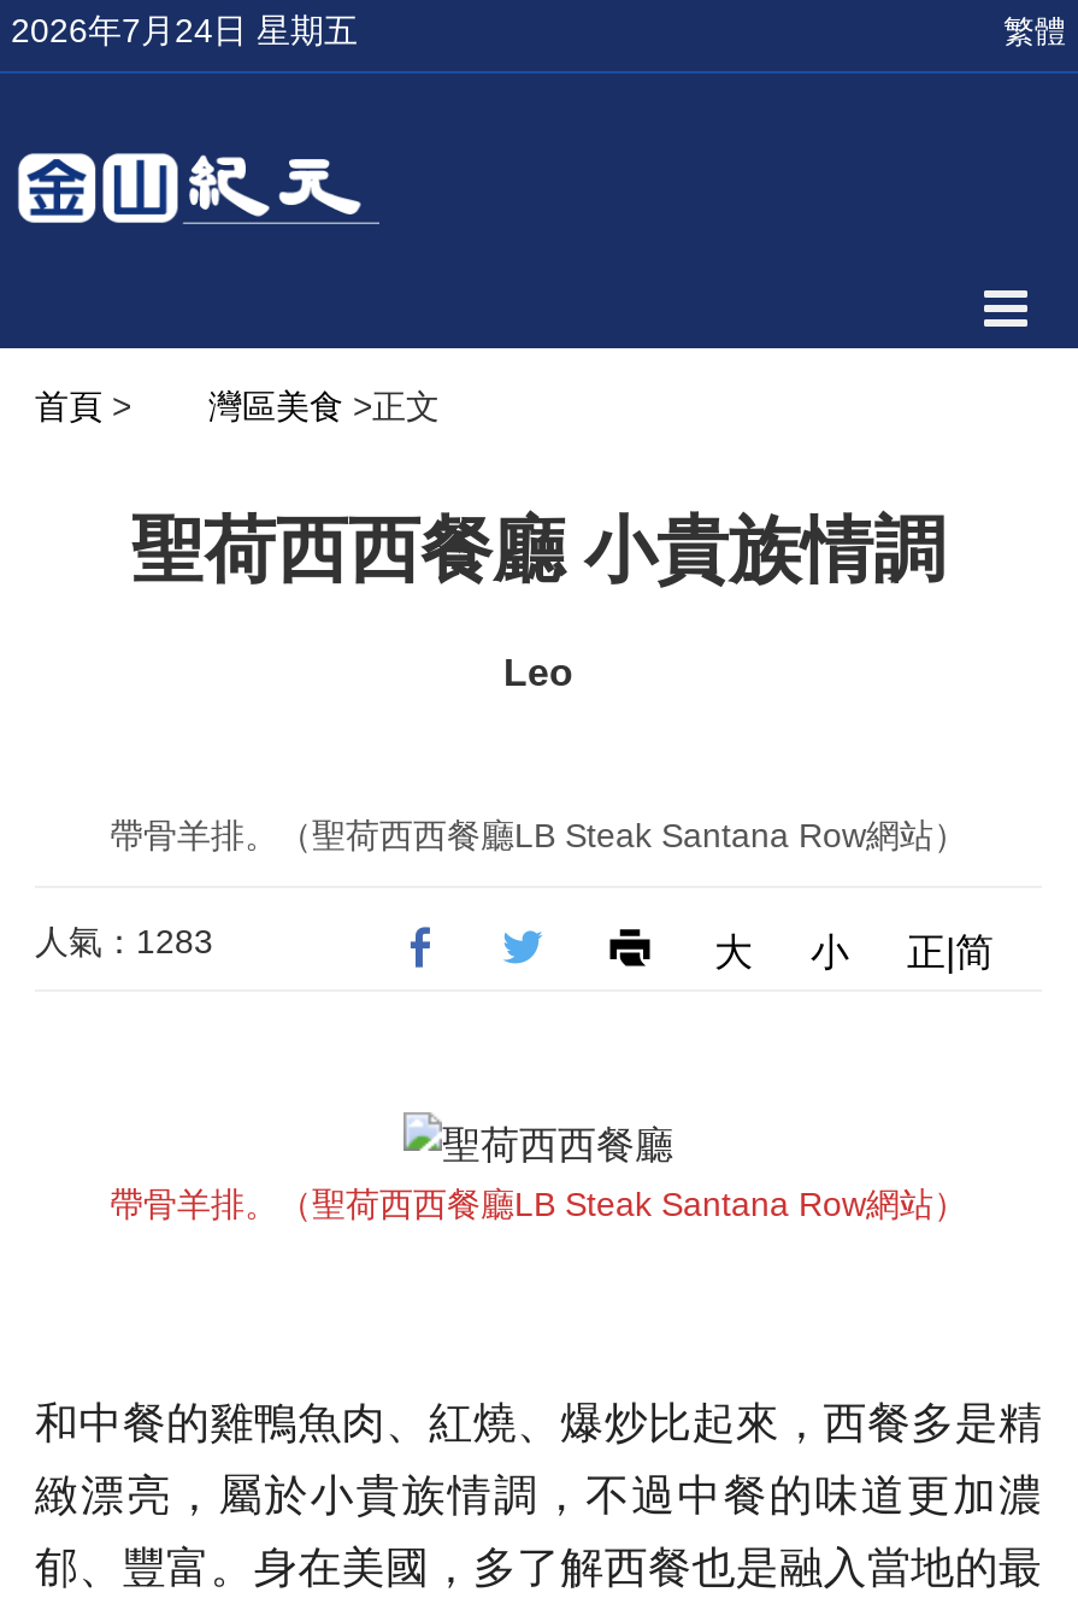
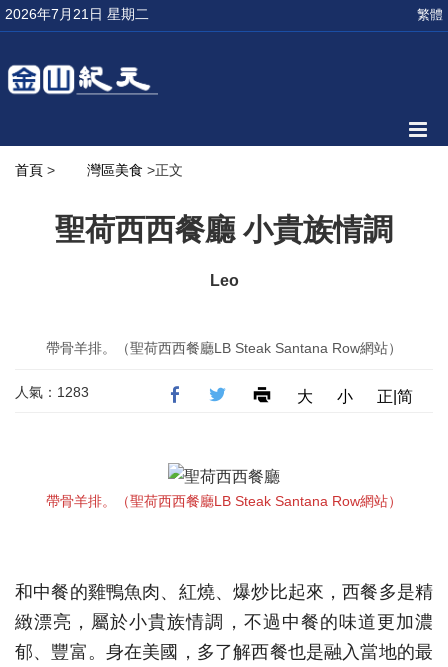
- 2026年7月24日 星期五
+ 2026年7月21日 星期二
